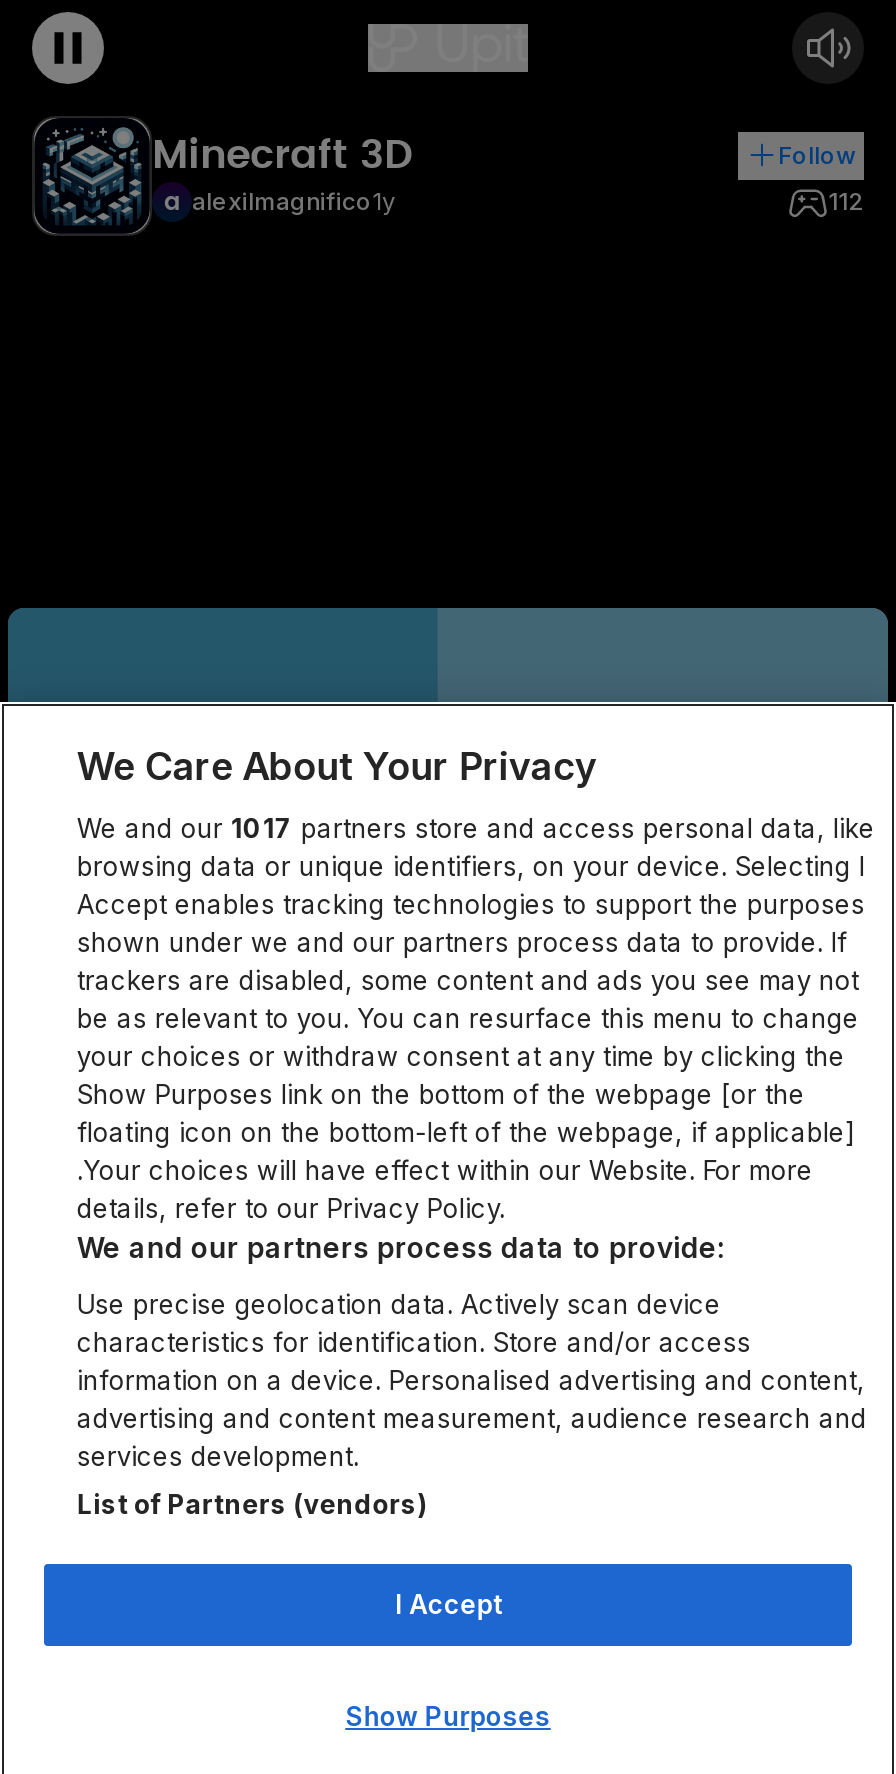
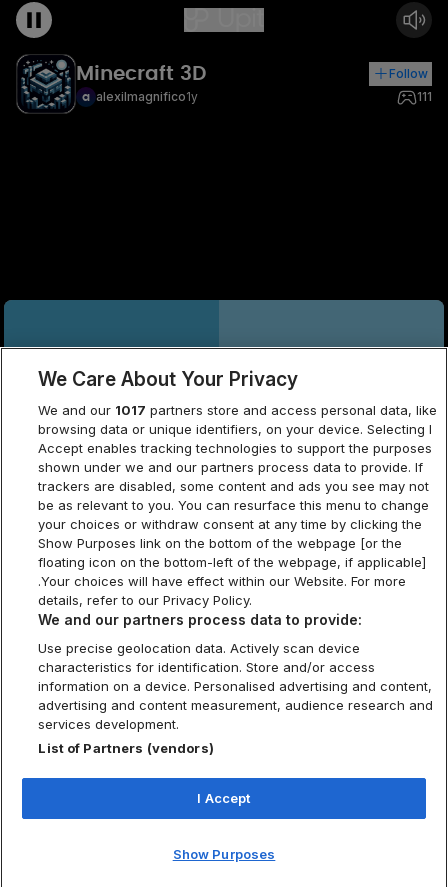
- 112
+ 111
